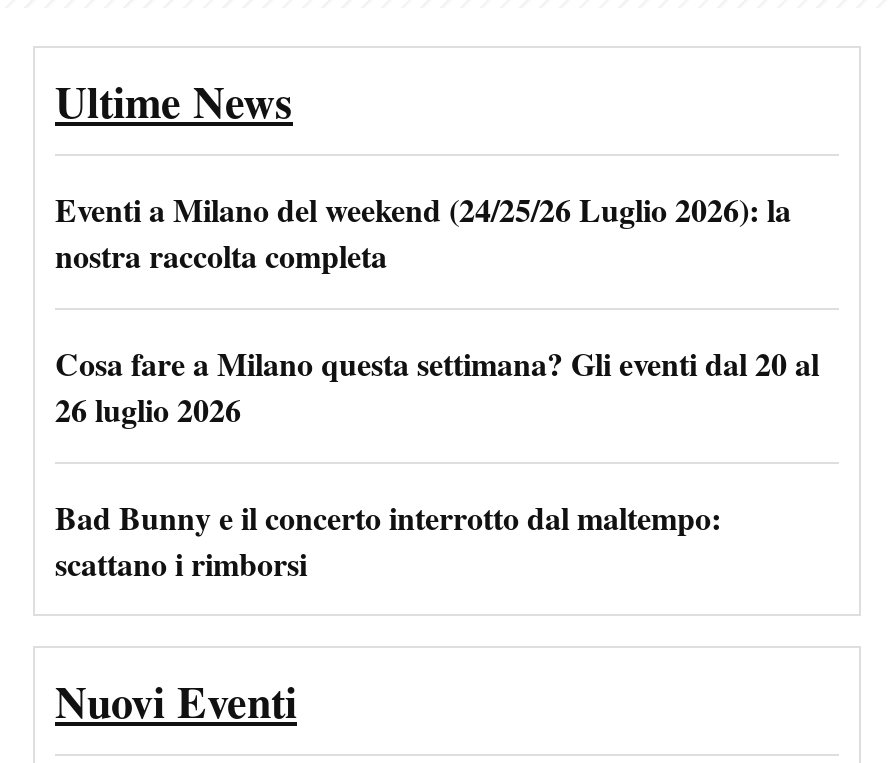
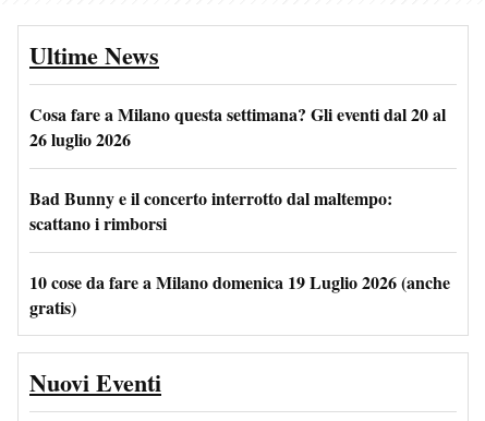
- Eventi a Milano del weekend (24/25/26 Luglio 2026): la
- nostra raccolta completa

moved up: Cosa fare a Milano questa settimana? Gli eventi dal 20 al | 26 luglio 2026 | Bad Bunny e il concerto interrotto dal maltempo: | scattano i rimborsi

+ 10 cose da fare a Milano domenica 19 Luglio 2026 (anche
+ gratis)
